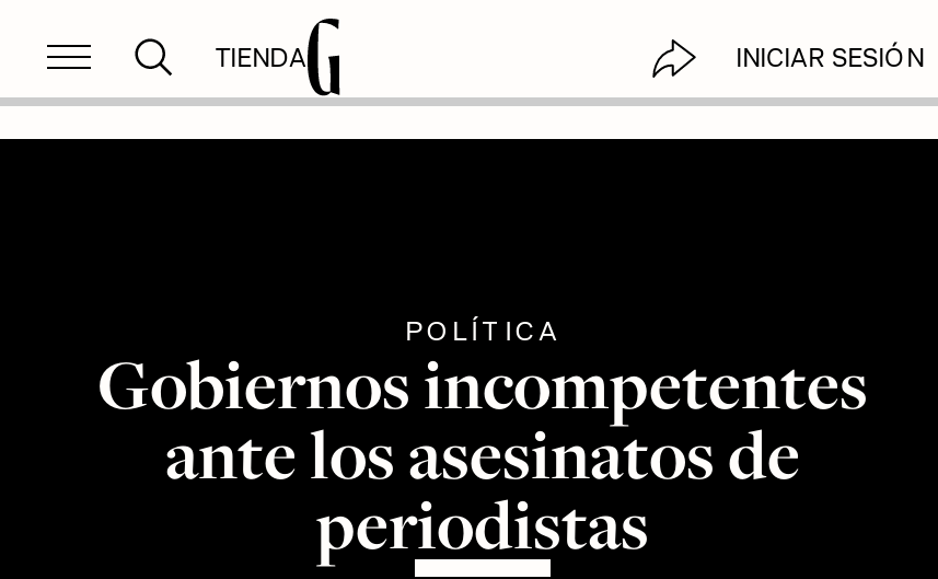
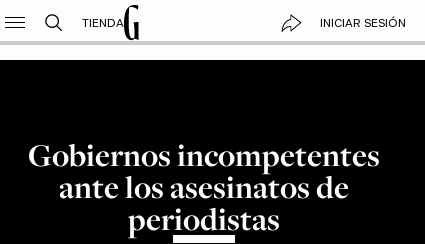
- POLÍTICA
